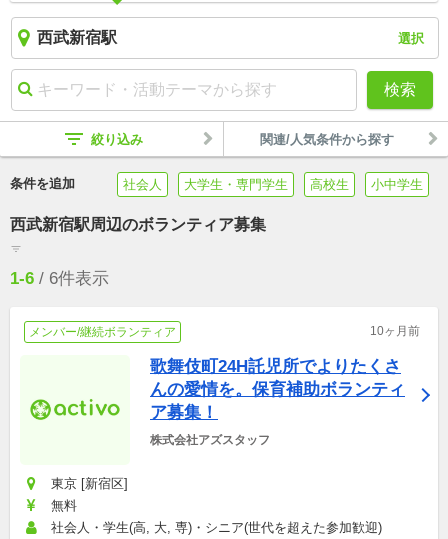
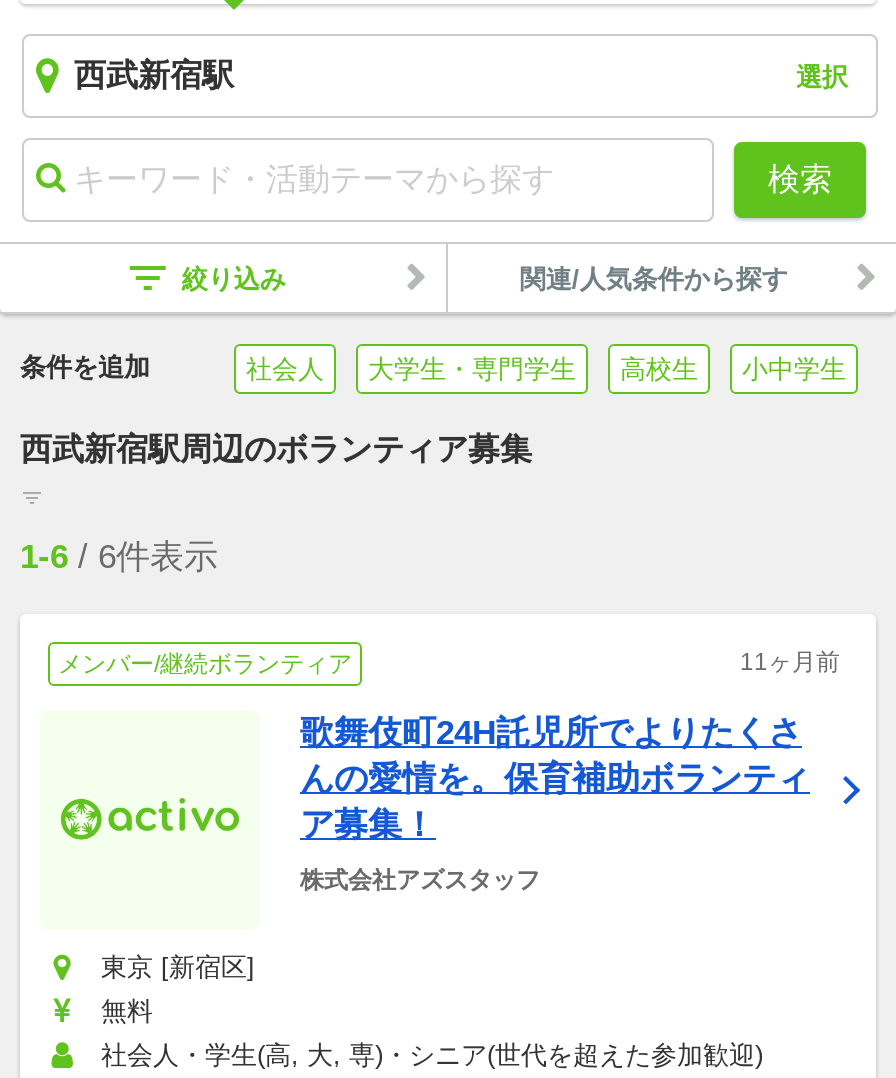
- 10ヶ月前
+ 11ヶ月前
